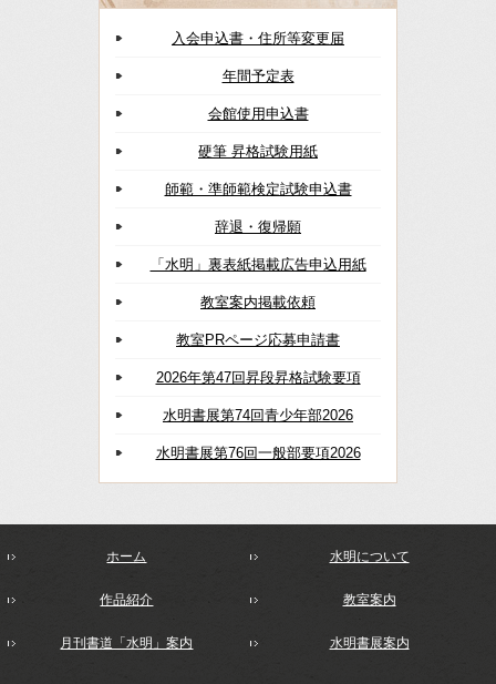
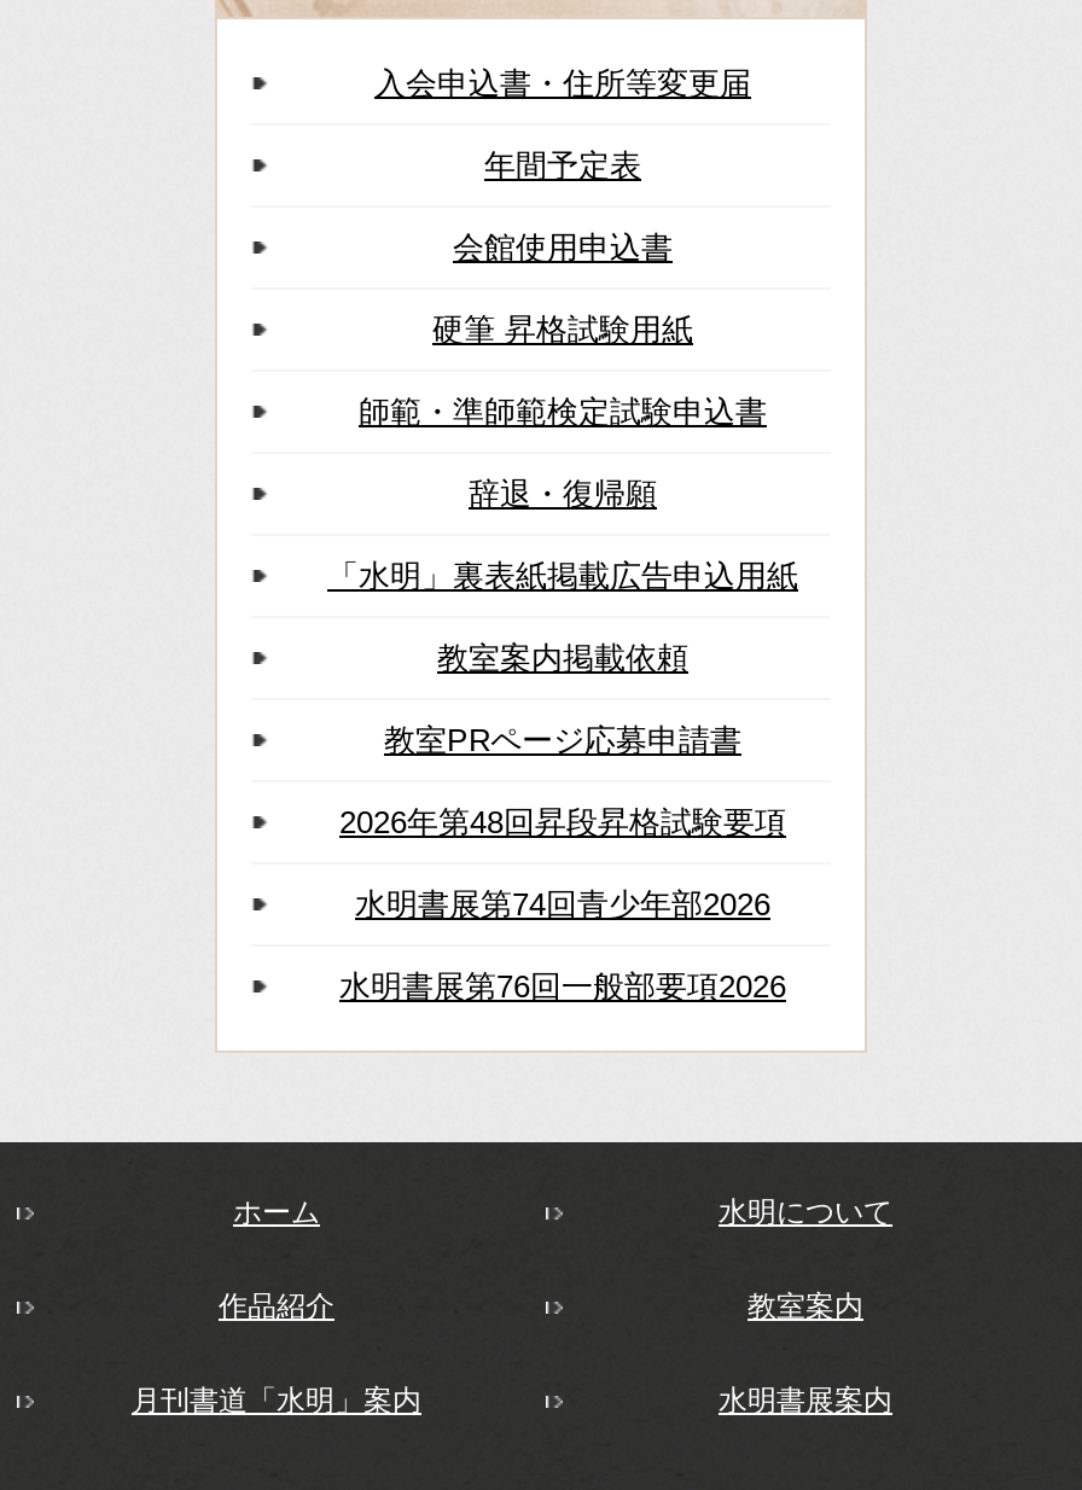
- 2026年第47回昇段昇格試験要項
+ 2026年第48回昇段昇格試験要項
